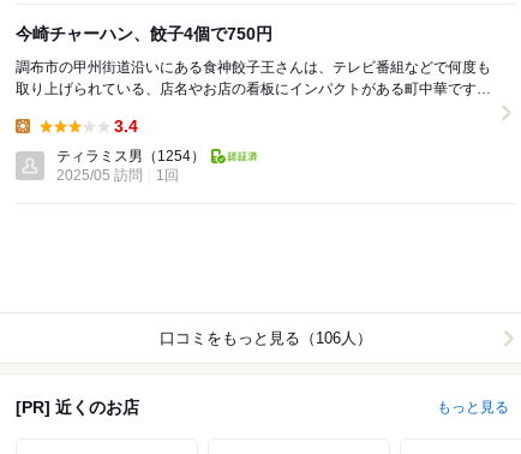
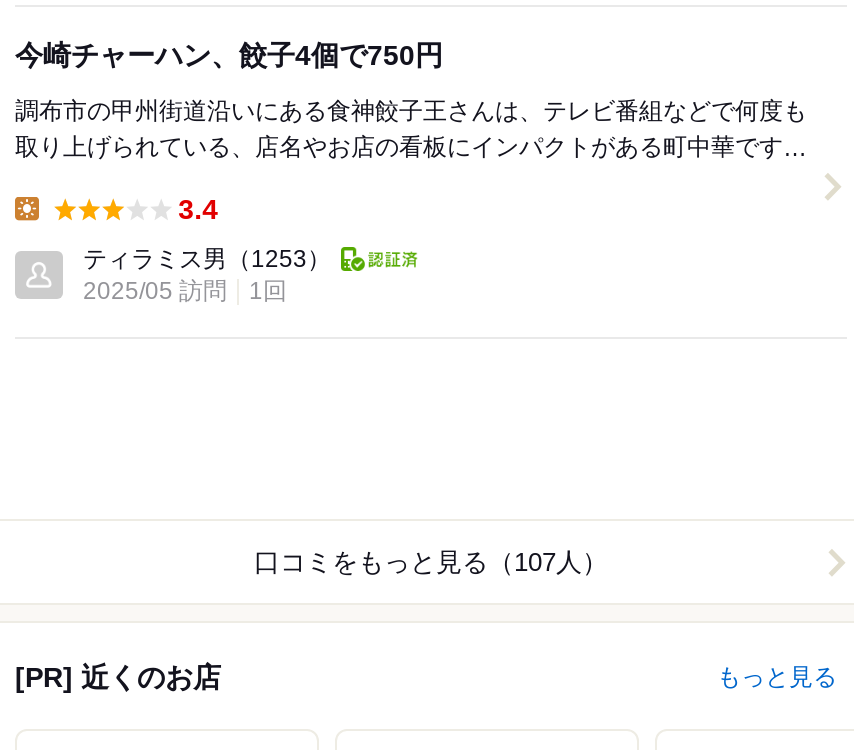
- ティラミス男（1254）
+ ティラミス男（1253）

- 口コミをもっと見る（106人）
+ 口コミをもっと見る（107人）
